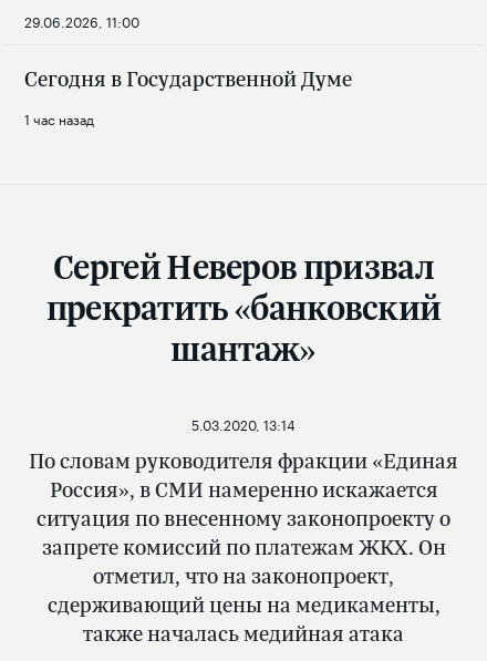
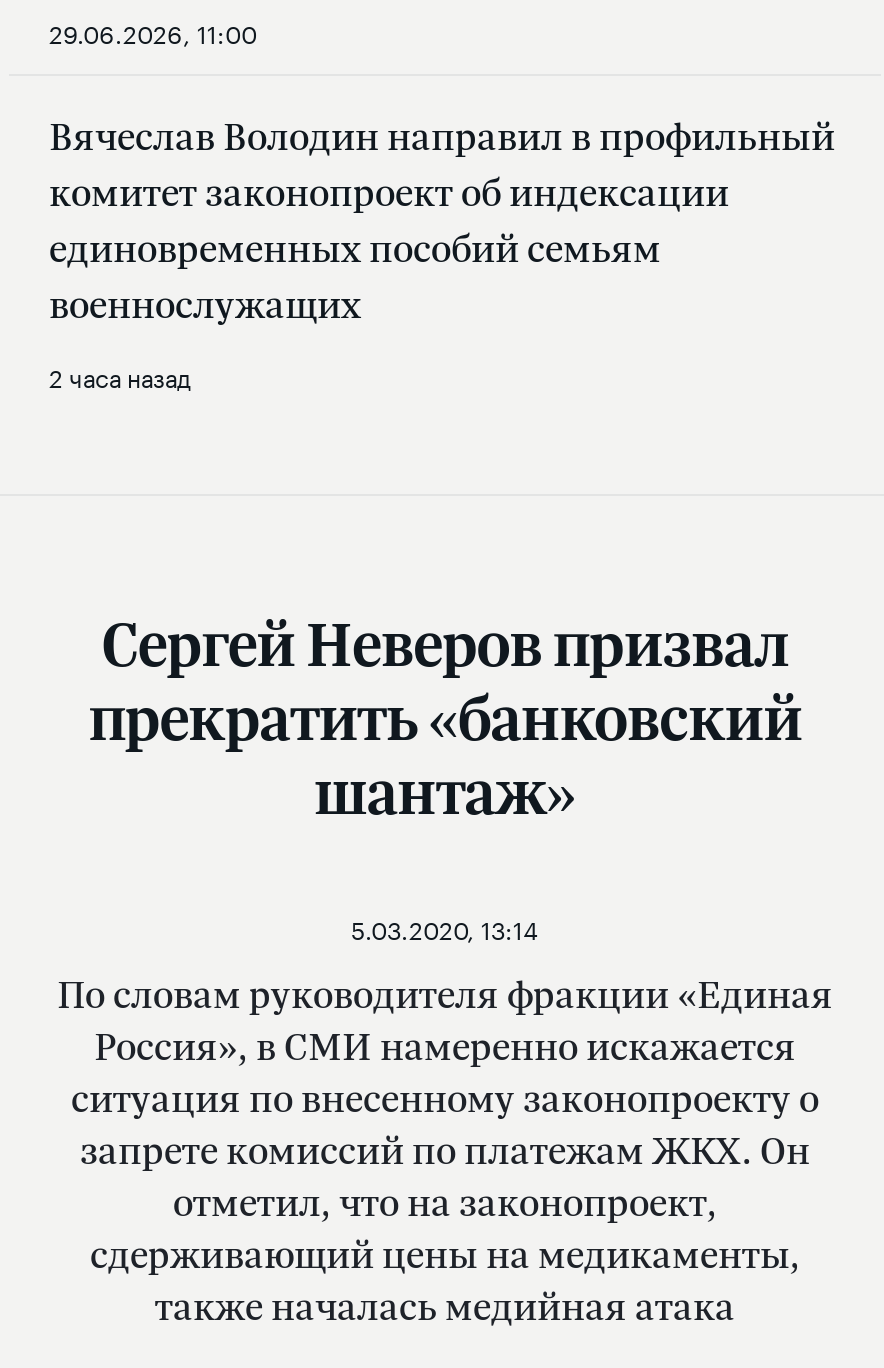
- Сегодня в Государственной Думе
+ Вячеслав Володин направил в профильный
+ комитет законопроект об индексации
+ единовременных пособий семьям
+ военнослужащих

- 1 час назад
+ 2 часа назад
